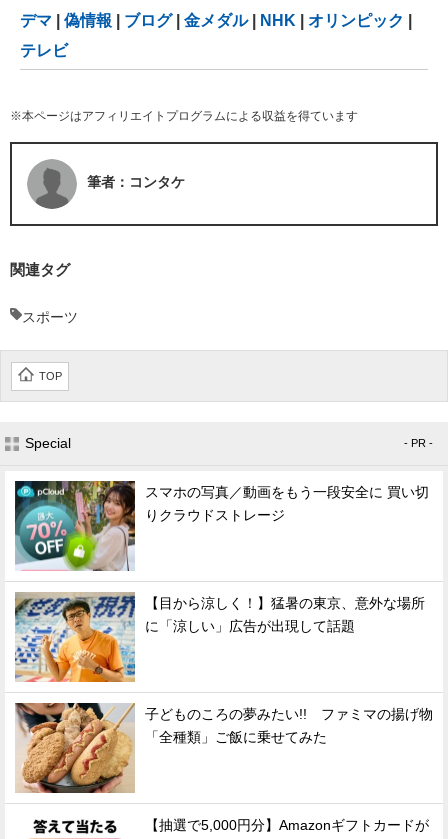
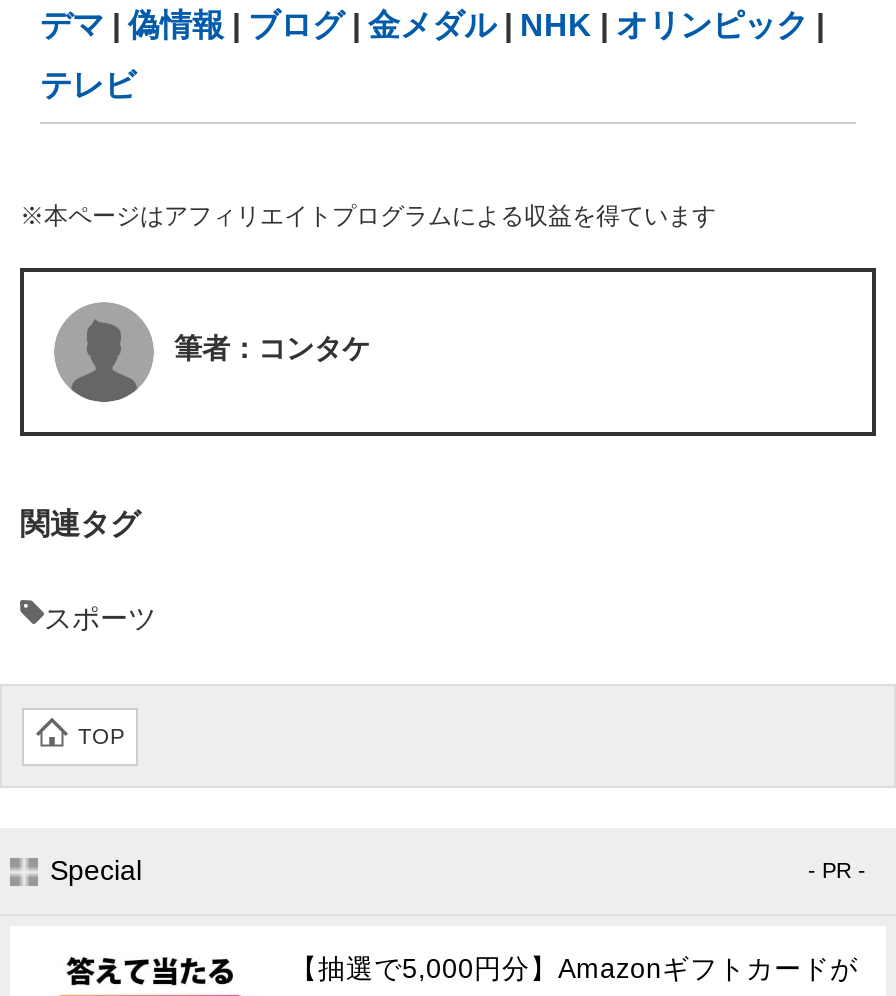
- [image]
- スマホの写真／動画をもう一段安全に 買い切
- りクラウドストレージ

- [image]
- 【目から涼しく！】猛暑の東京、意外な場所
- に「涼しい」広告が出現して話題

- [image]
- 子どものころの夢みたい!! ファミマの揚げ物
- 「全種類」ご飯に乗せてみた
